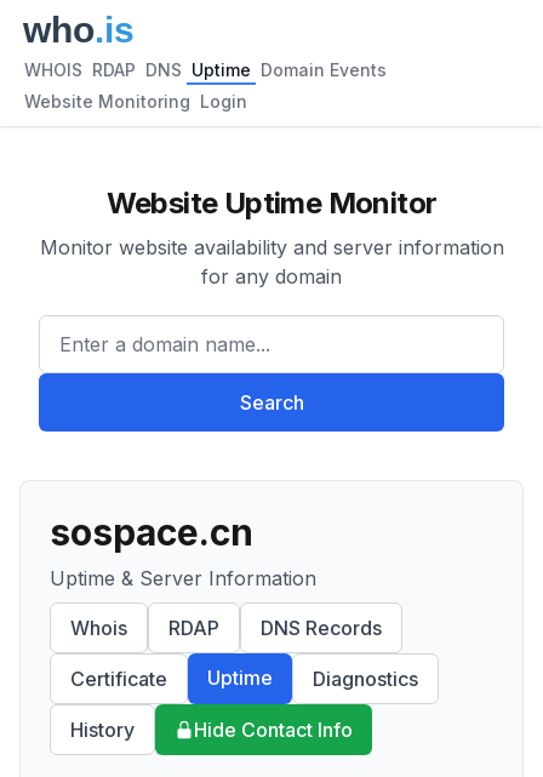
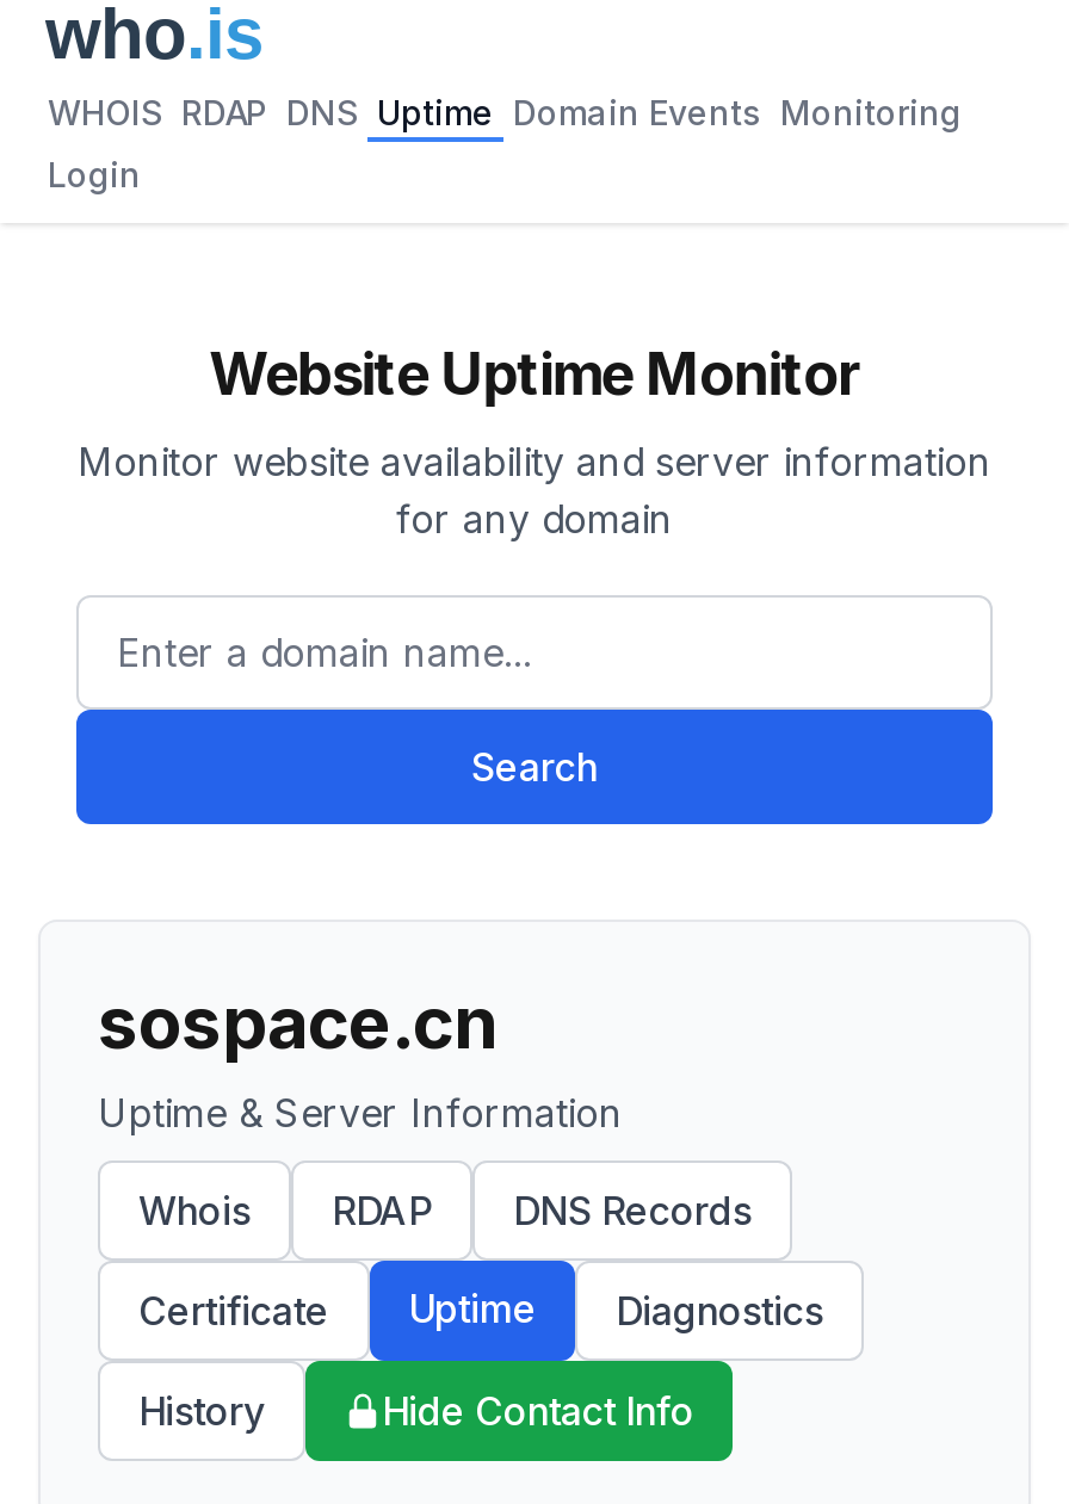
- WHOIS RDAP DNS Uptime Domain Events
+ WHOIS RDAP DNS Uptime Domain Events Monitoring

- Website Monitoring Login
+ Login
